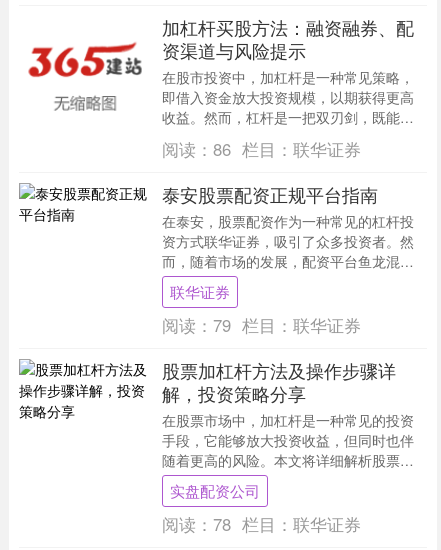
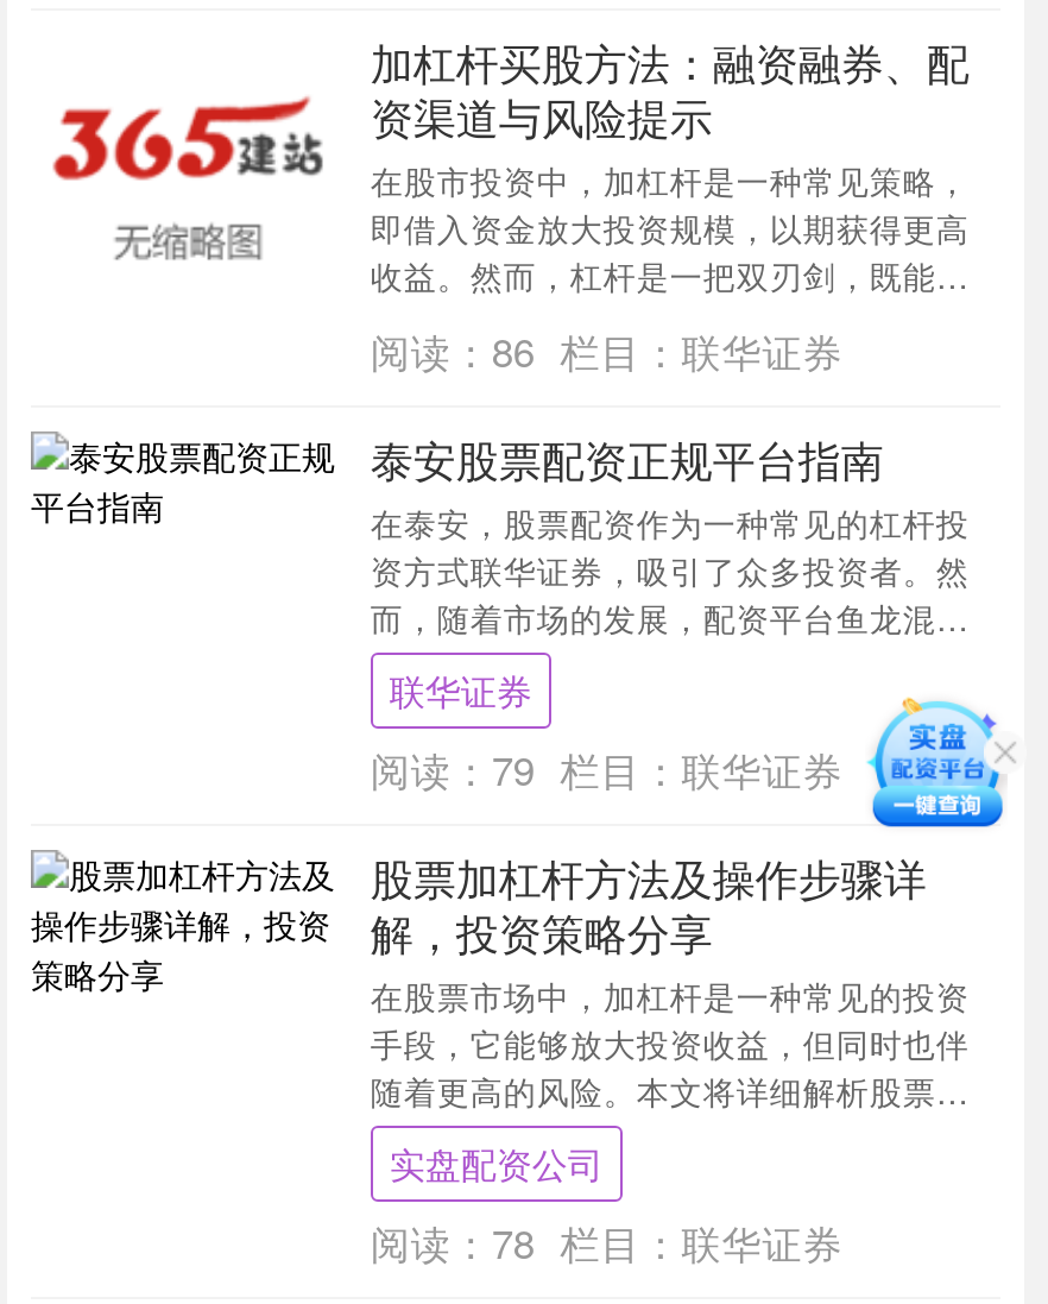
+ [image]
